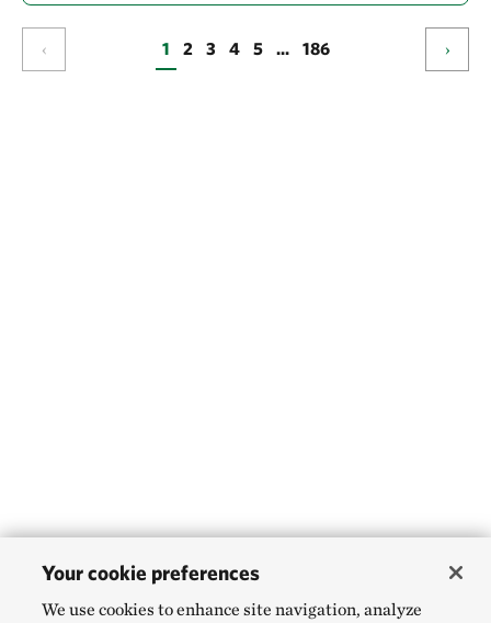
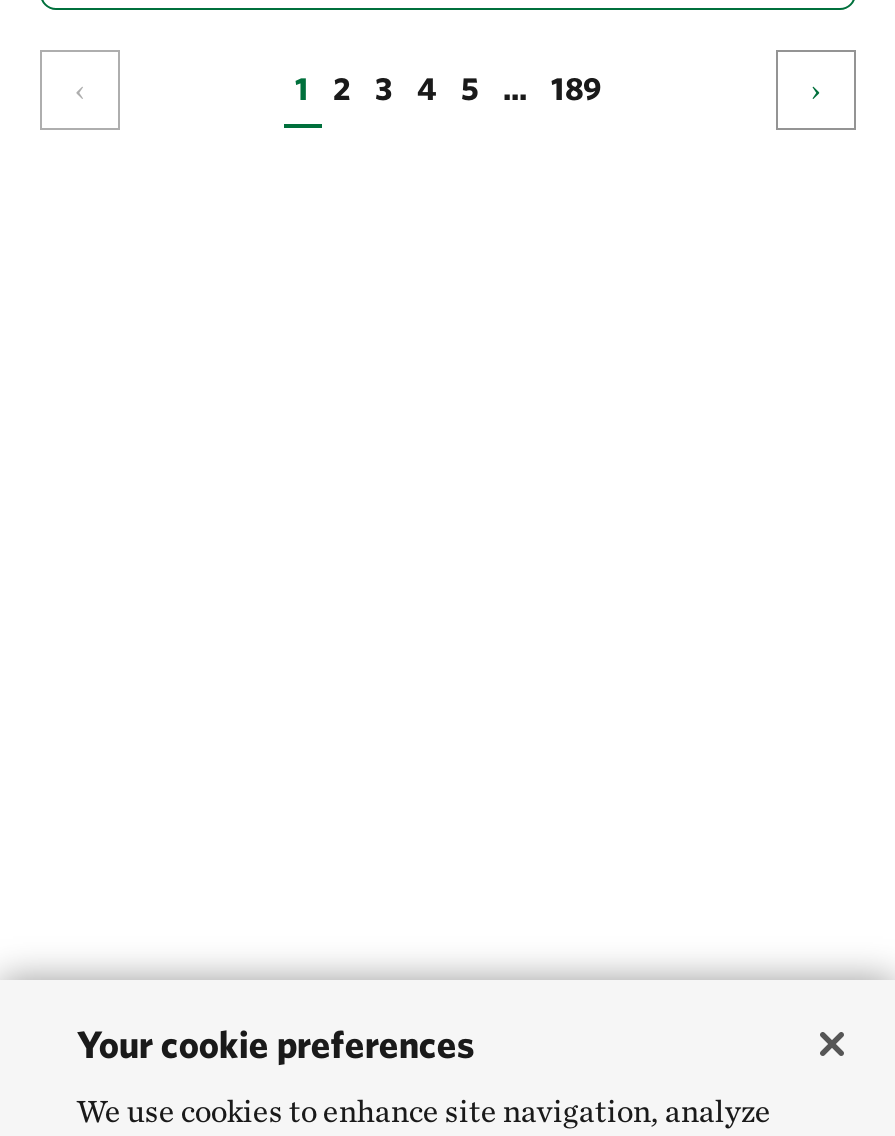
- 186
+ 189
